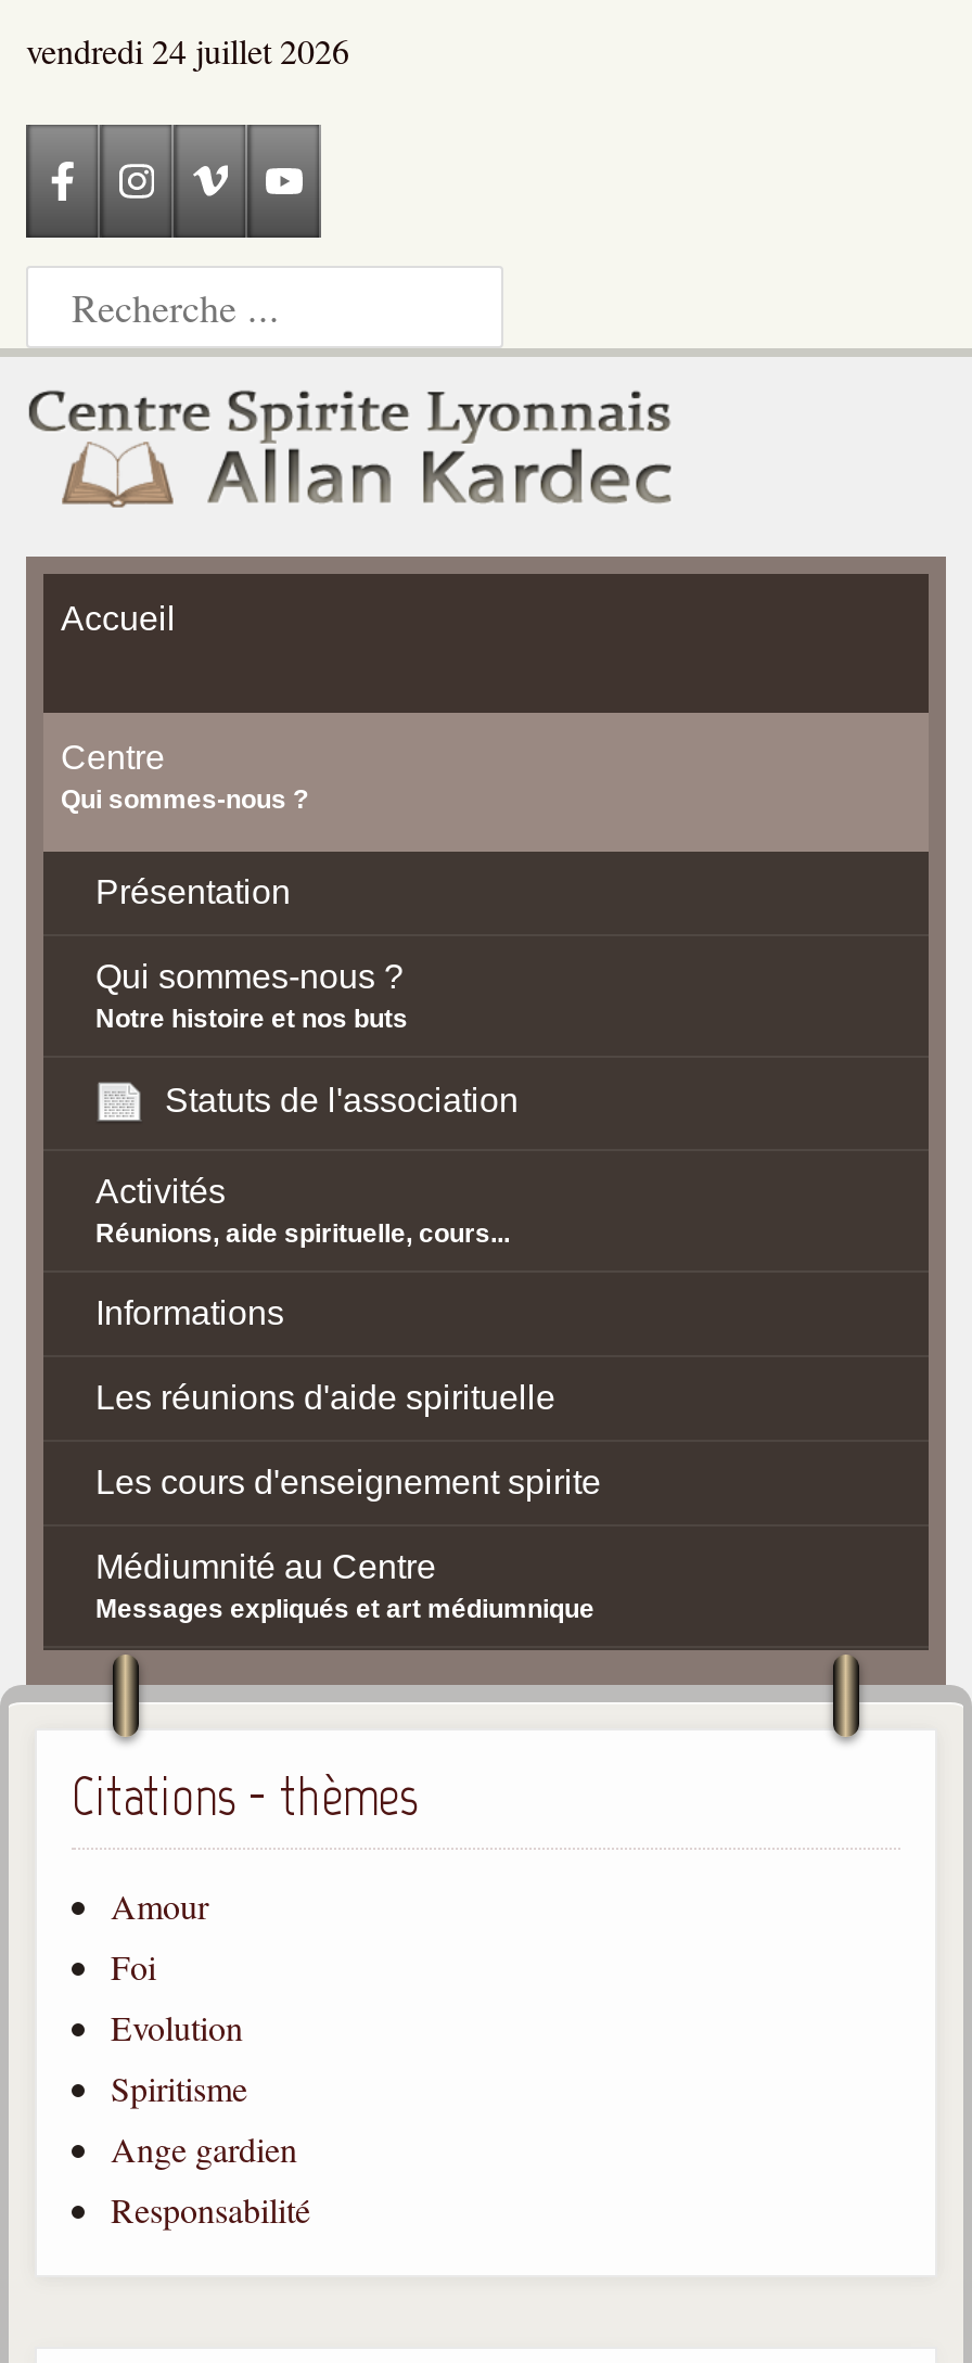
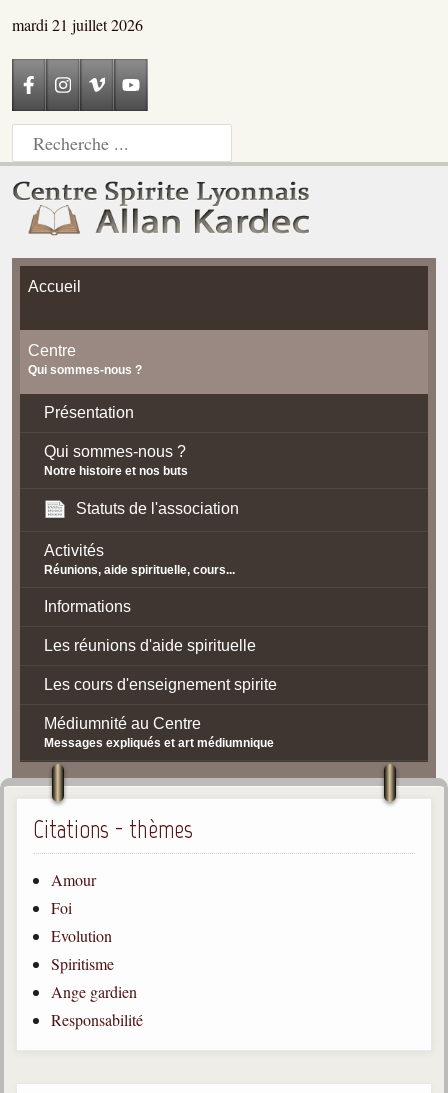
- vendredi 24 juillet 2026
+ mardi 21 juillet 2026
